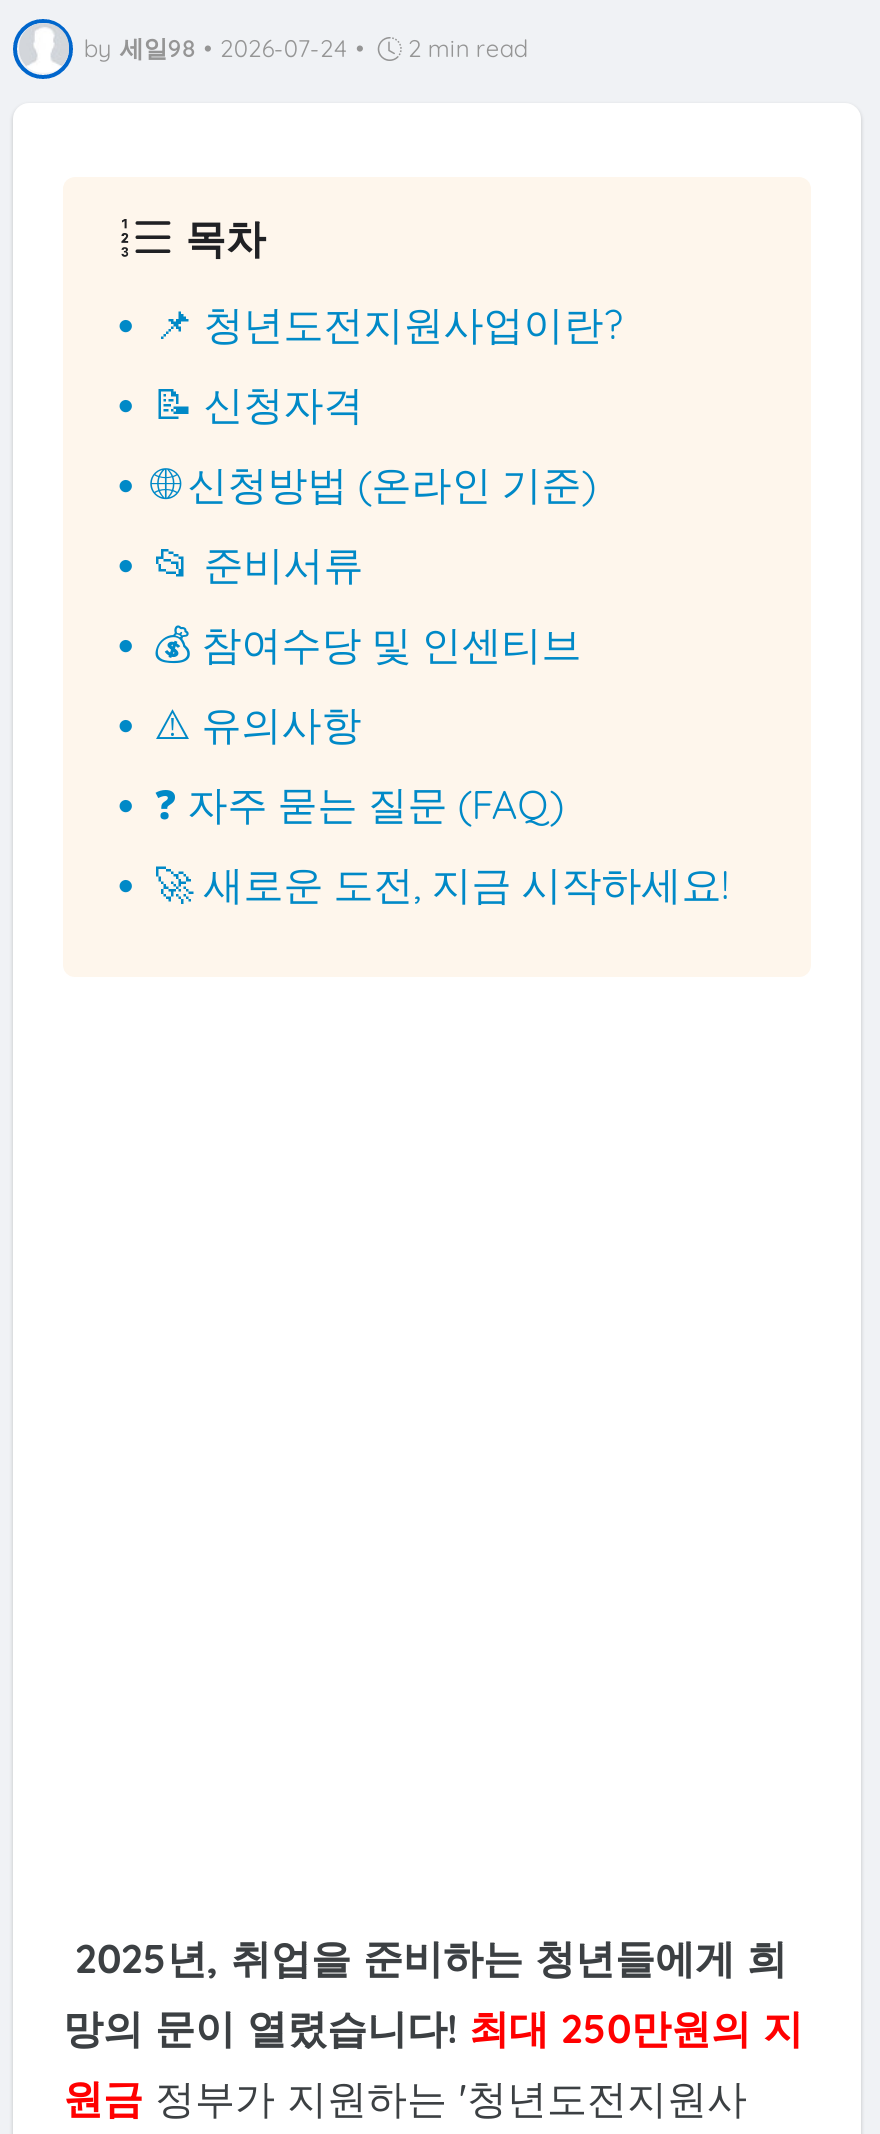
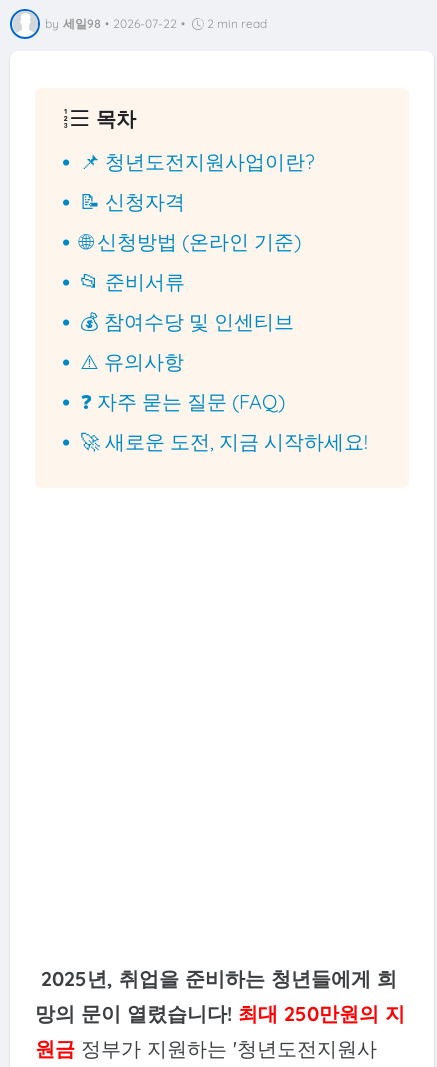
- by 세일98 • 2026-07-24 • 2 min read
+ by 세일98 • 2026-07-22 • 2 min read
